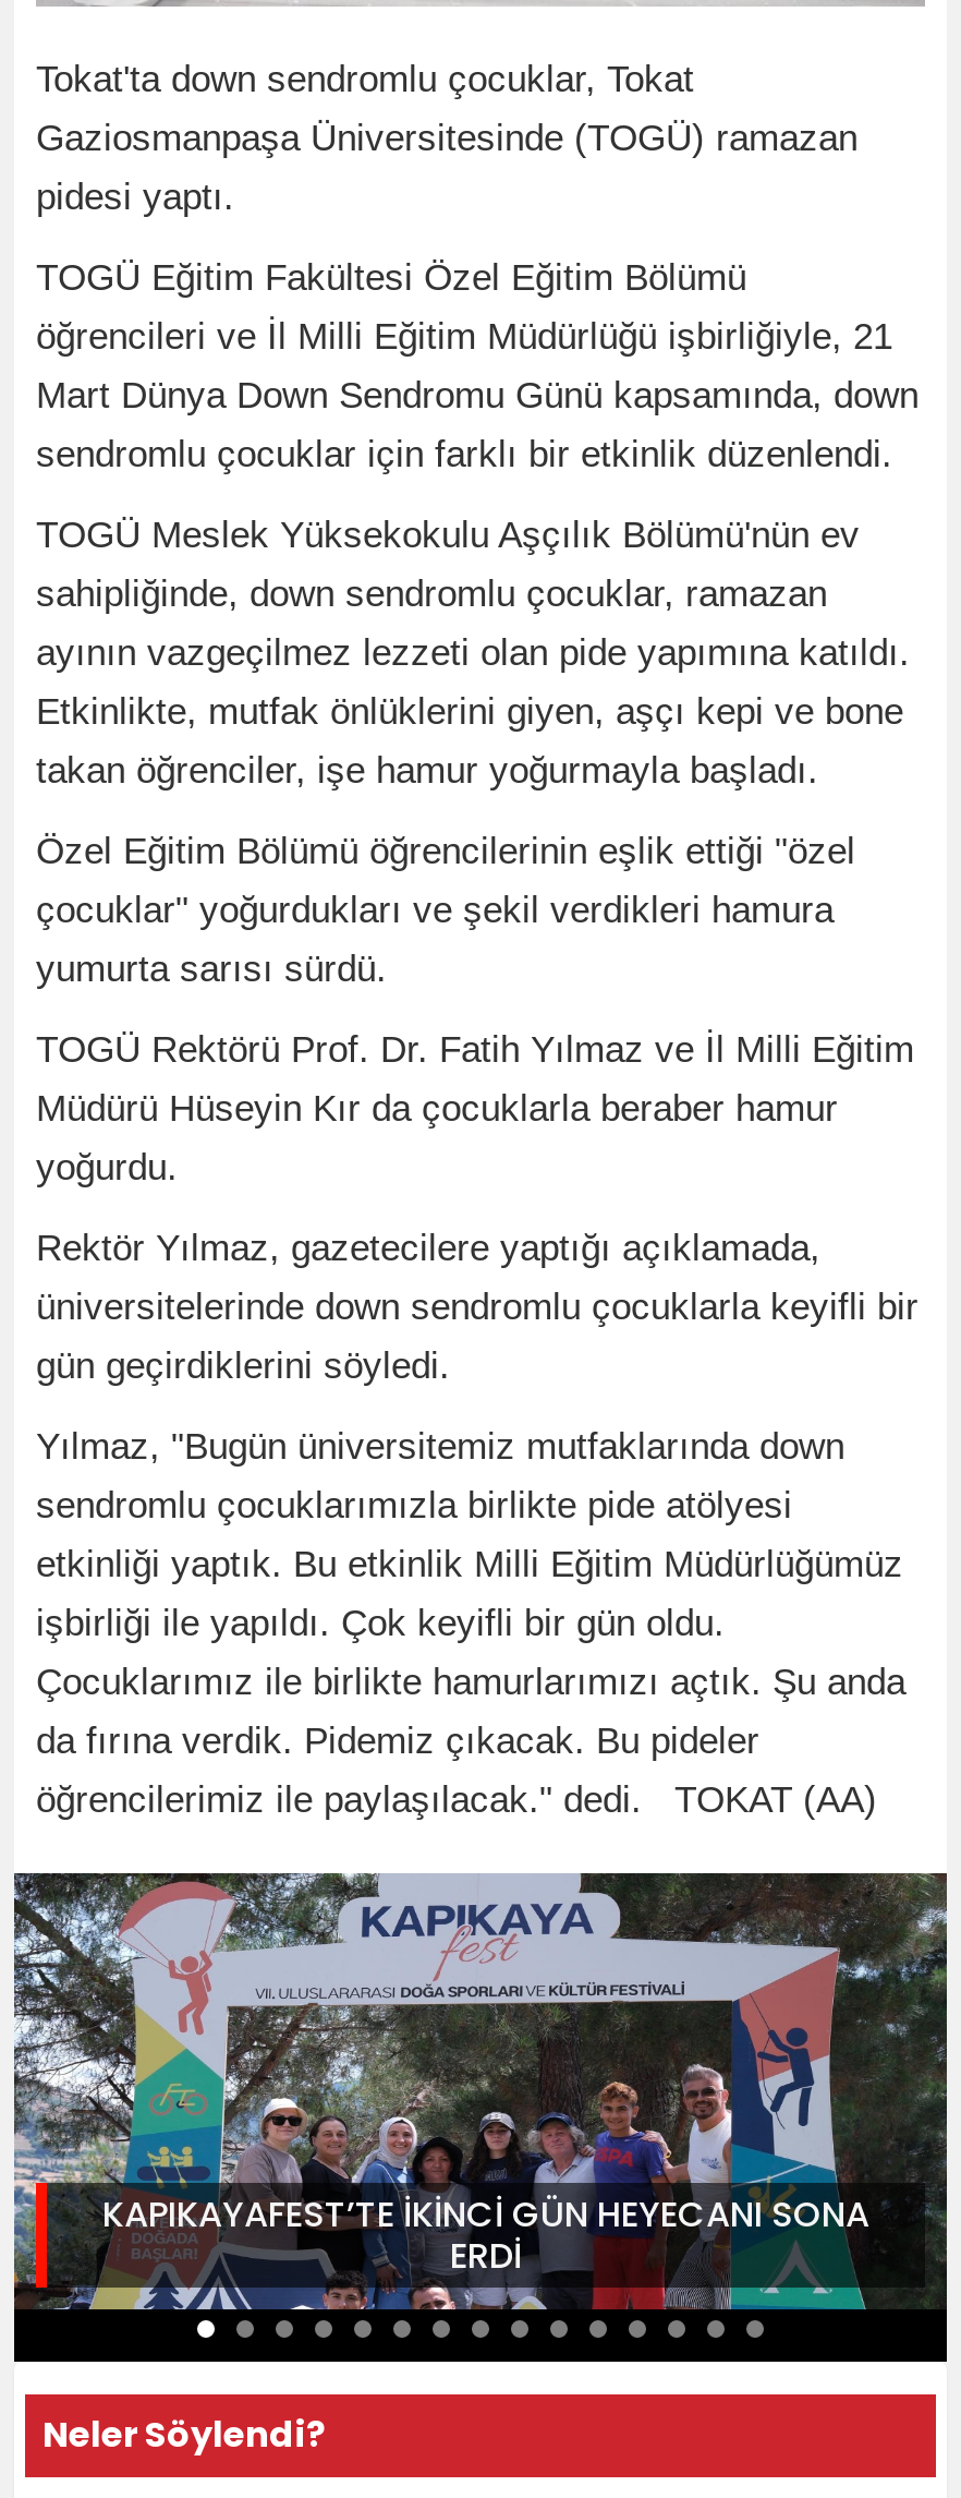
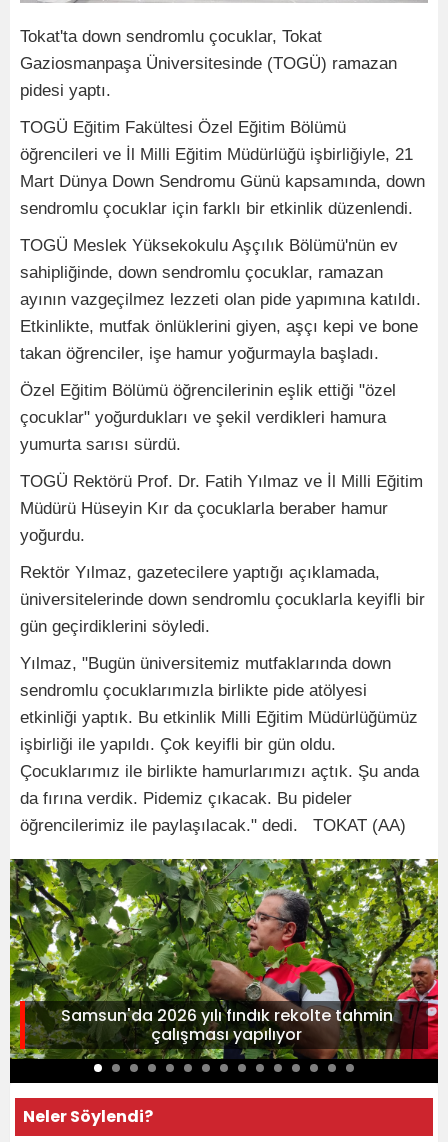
- [image]
- KAPIKAYAFEST’TE İKİNCİ GÜN HEYECANI SONA
- ERDİ
+ [image]
+ Samsun'da 2026 yılı fındık rekolte tahmin
+ çalışması yapılıyor
